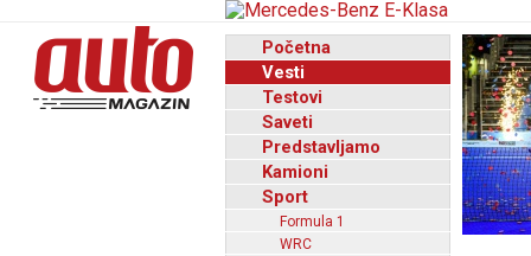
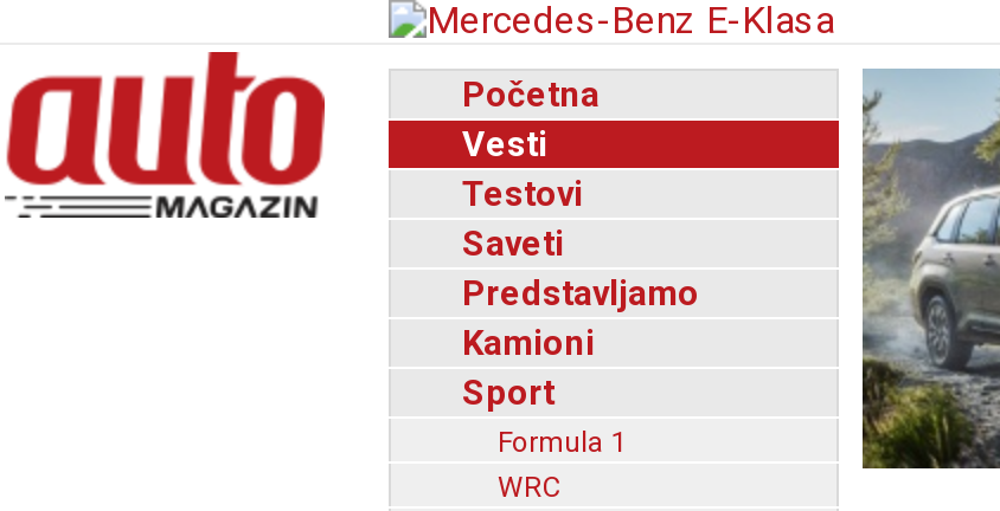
- [image]
+ [image]
